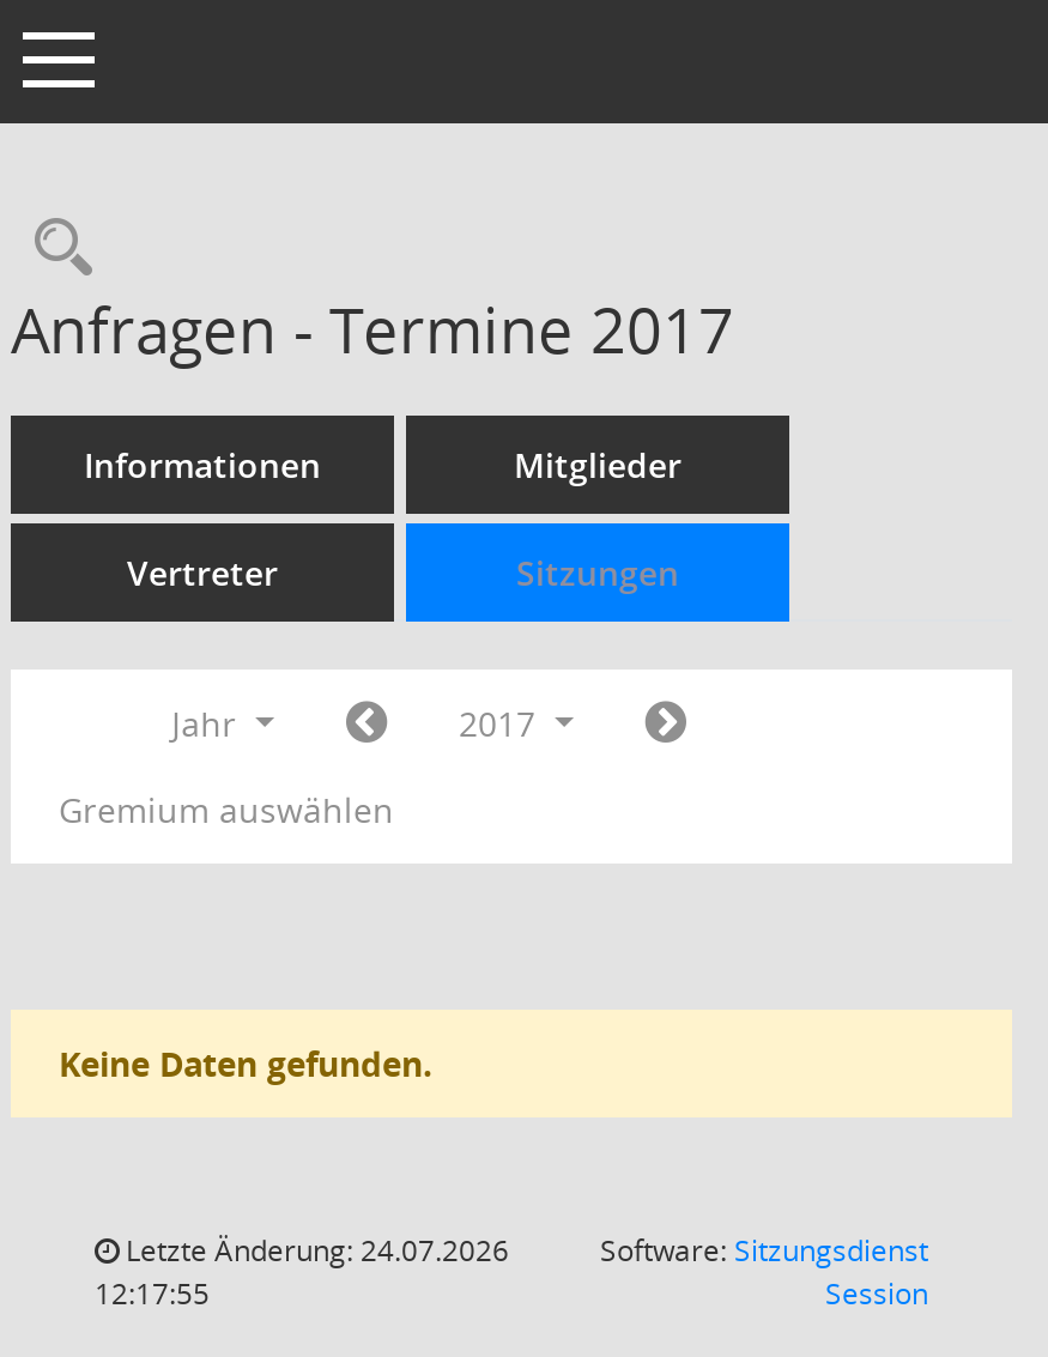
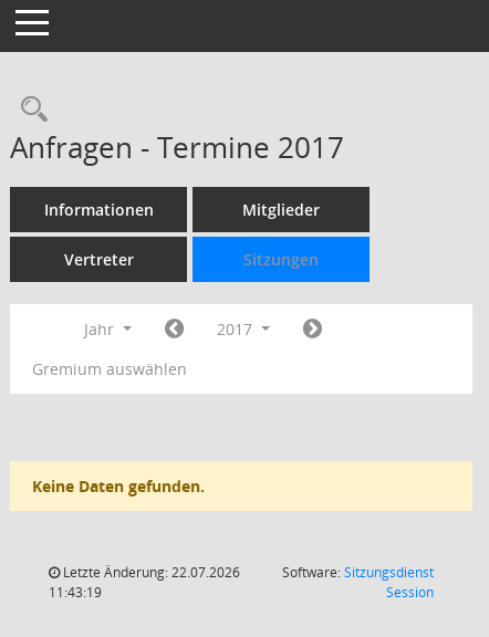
- Letzte Änderung: 24.07.2026
+ Letzte Änderung: 22.07.2026

- 12:17:55
+ 11:43:19
